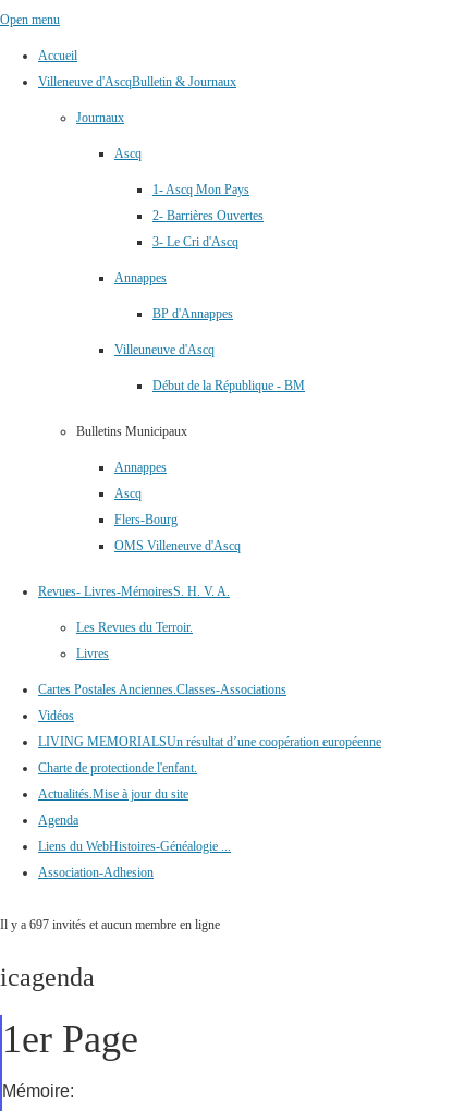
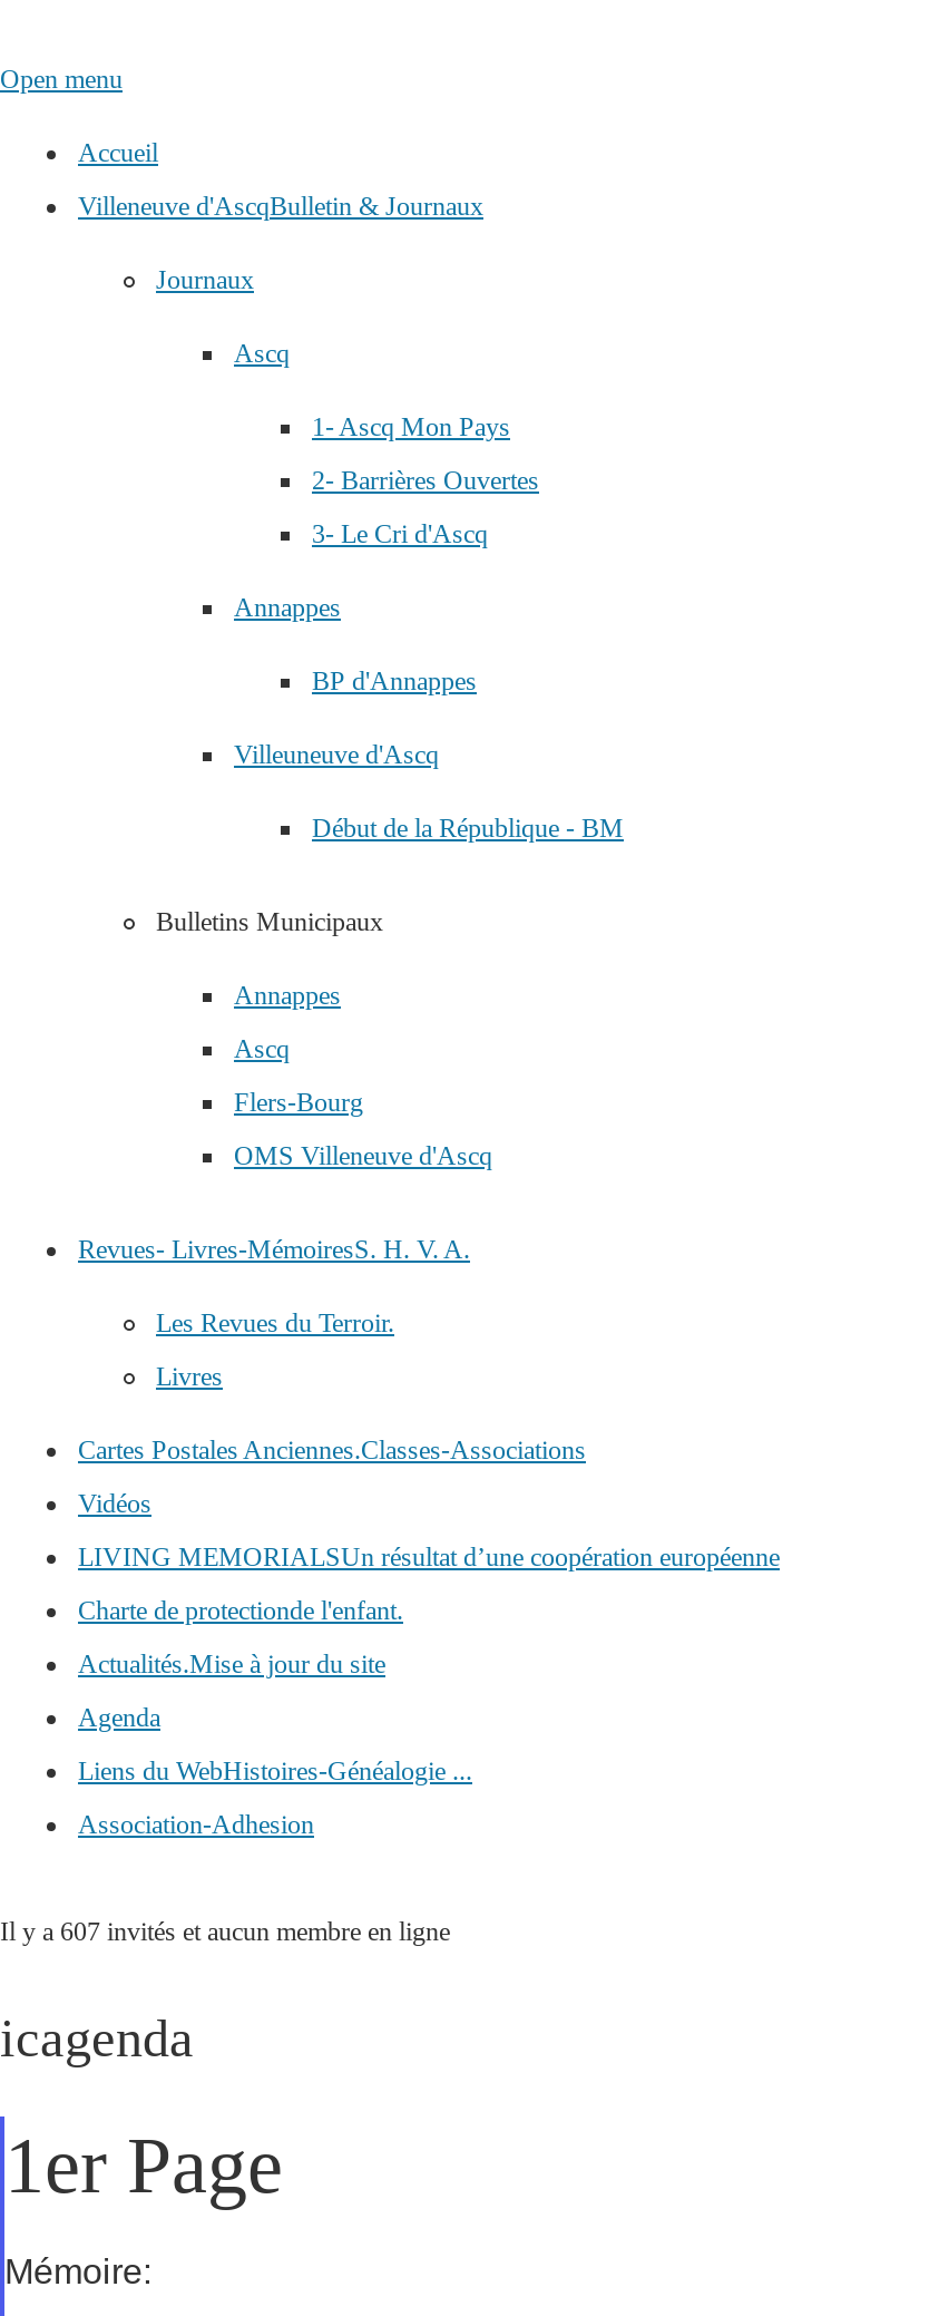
- Il y a 697 invités et aucun membre en ligne
+ Il y a 607 invités et aucun membre en ligne
